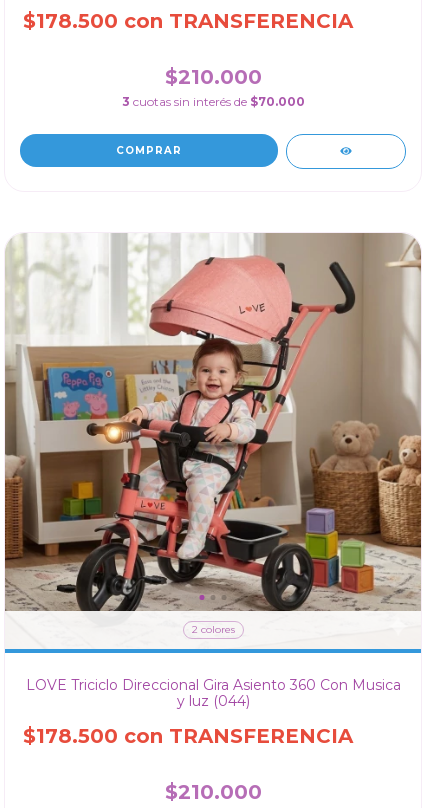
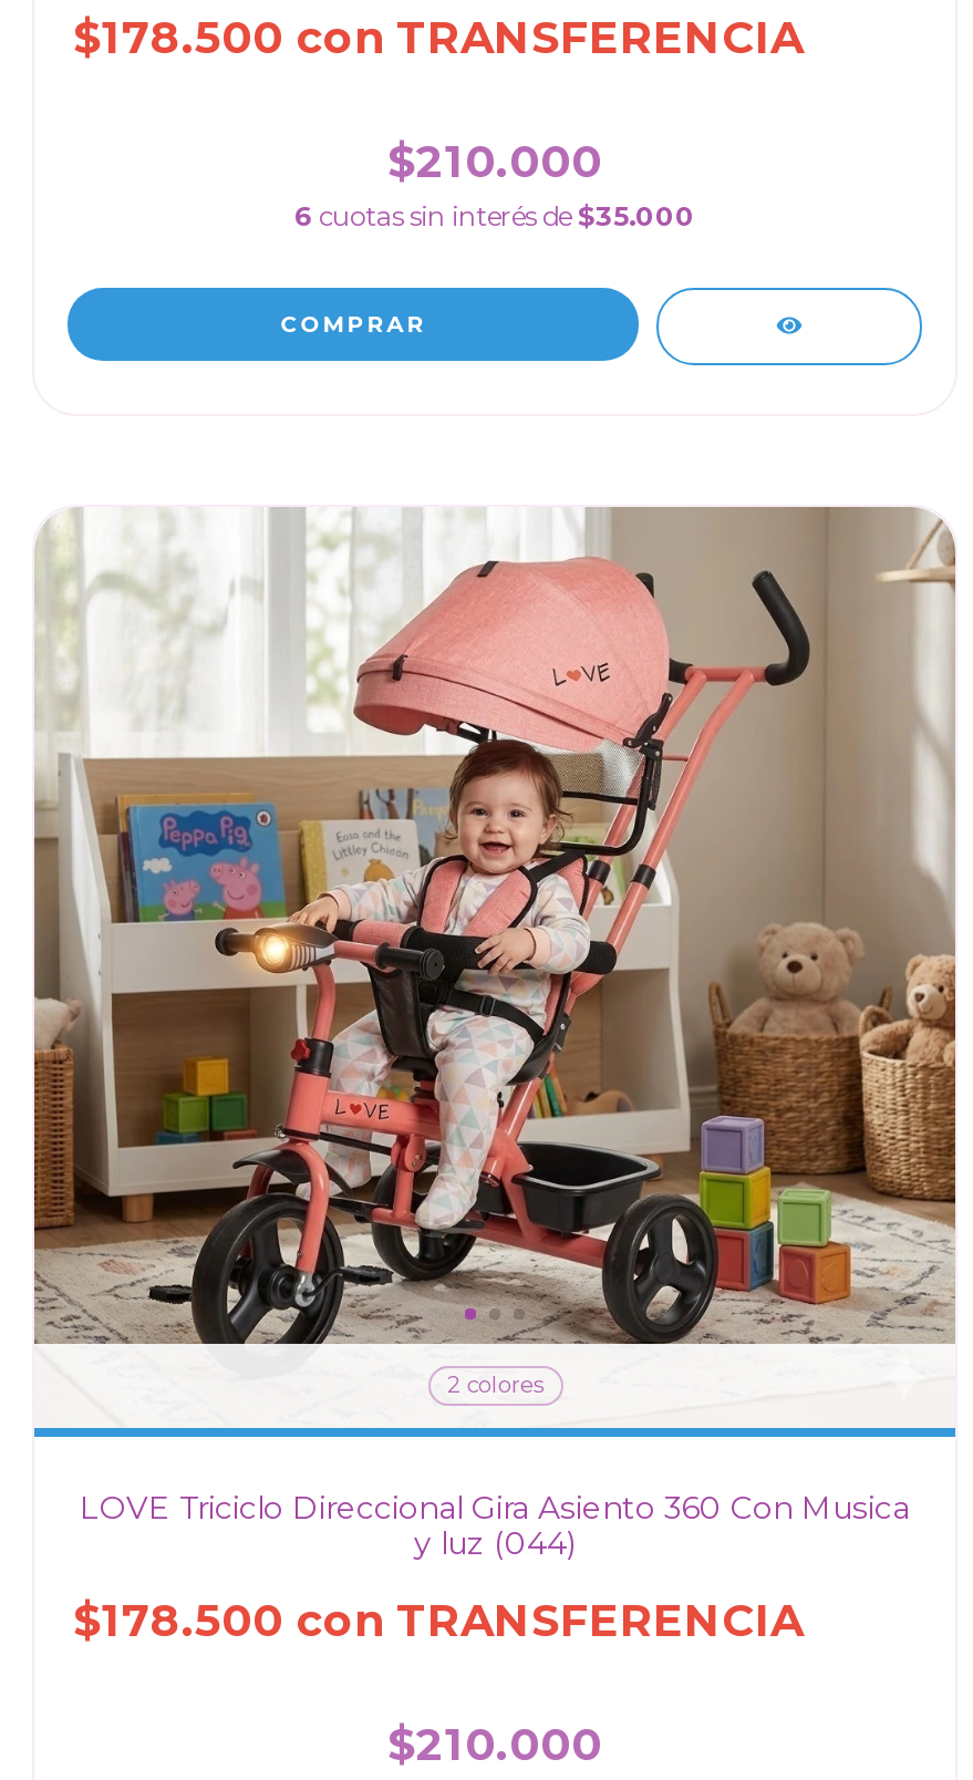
- 3 cuotas sin interés de $70.000
+ 6 cuotas sin interés de $35.000
